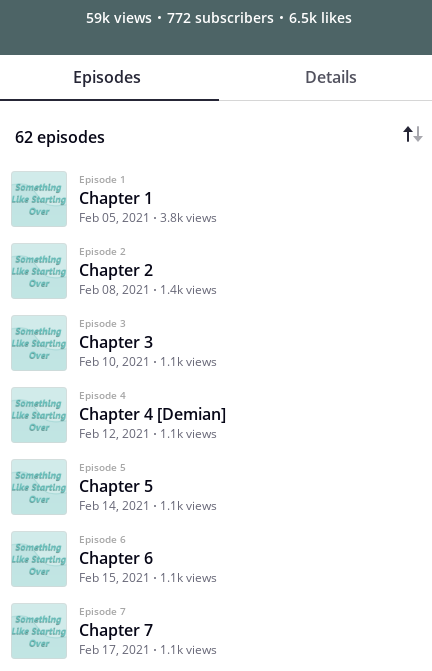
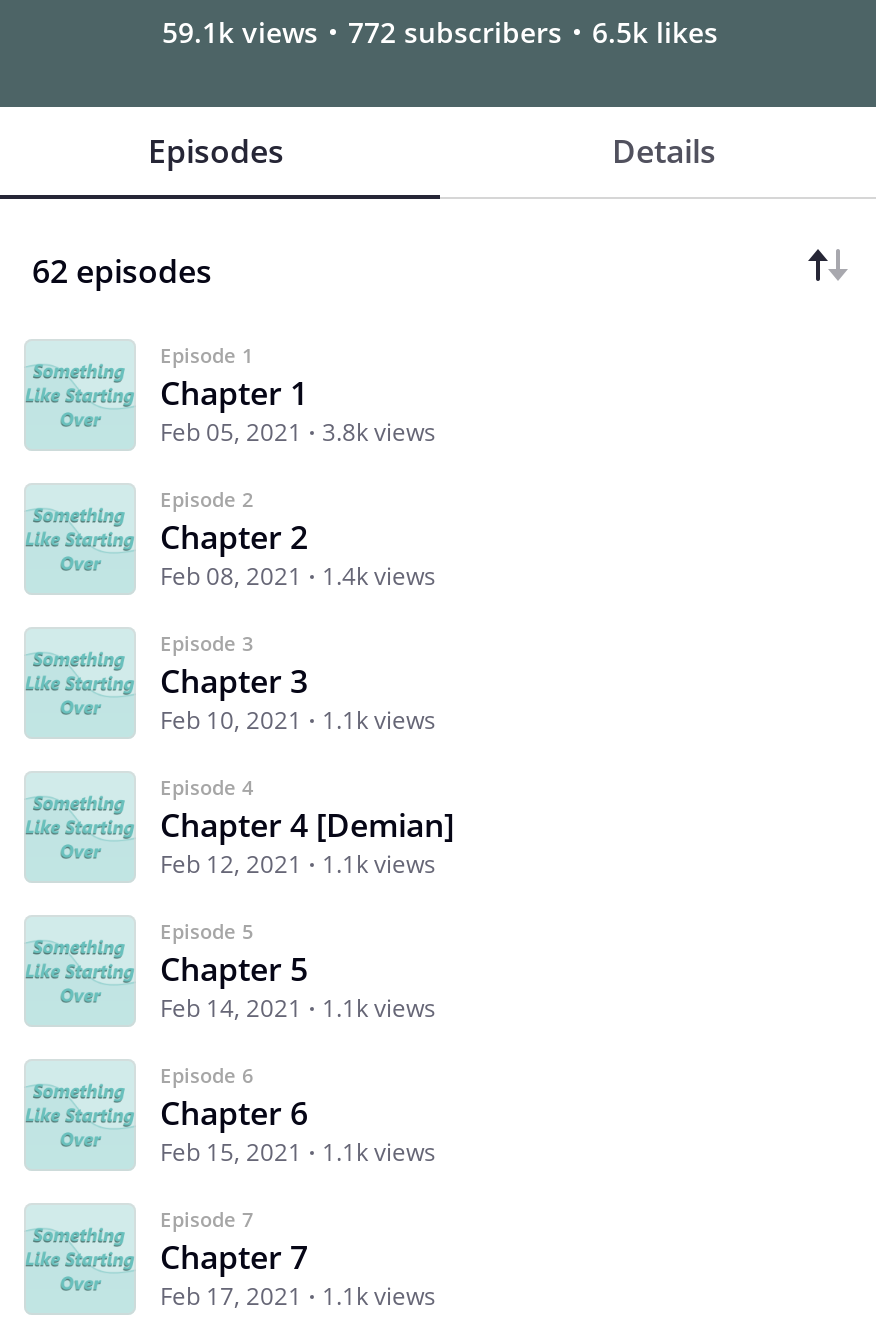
- 59k views 772 subscribers 6.5k likes
+ 59.1k views 772 subscribers 6.5k likes
